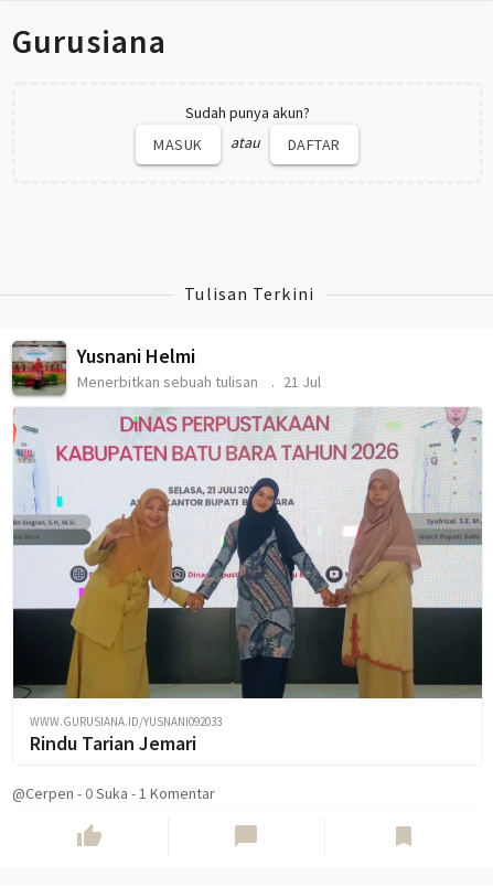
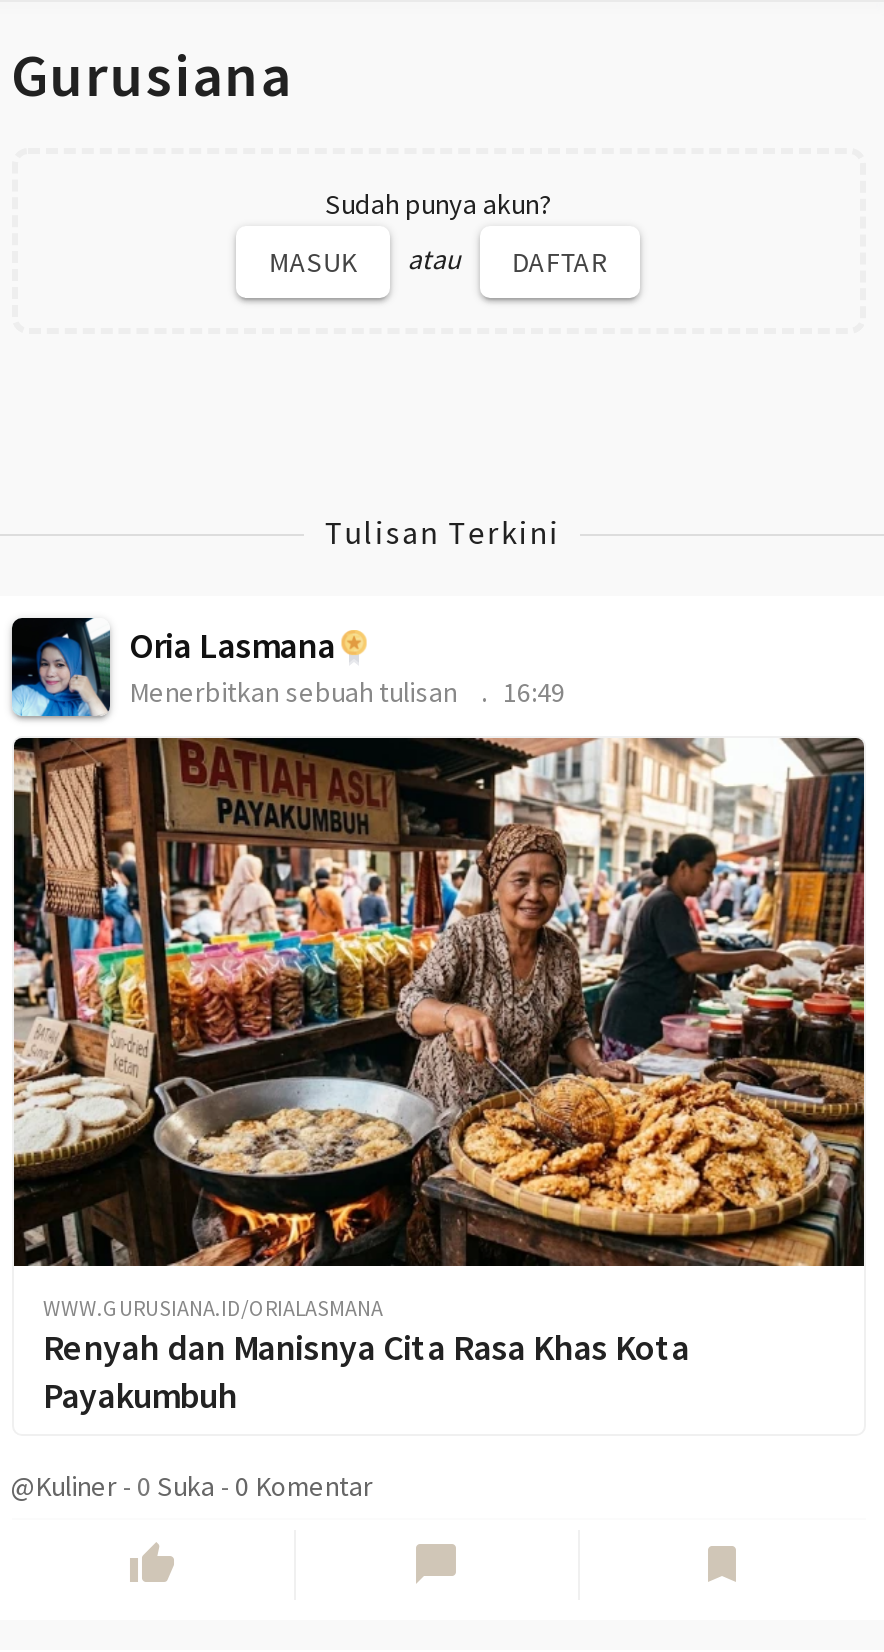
- [image]
- Yusnani Helmi
+ [image]
+ Oria Lasmana

- Menerbitkan sebuah tulisan 21 Jul
+ Menerbitkan sebuah tulisan 16:49

- [image]
- WWW.GURUSIANA.ID/YUSNANI092033
- Rindu Tarian Jemari
+ [image]
+ WWW.GURUSIANA.ID/ORIALASMANA
+ Renyah dan Manisnya Cita Rasa Khas Kota
+ Payakumbuh

- @Cerpen - 0 Suka - 1 Komentar
+ @Kuliner - 0 Suka - 0 Komentar
